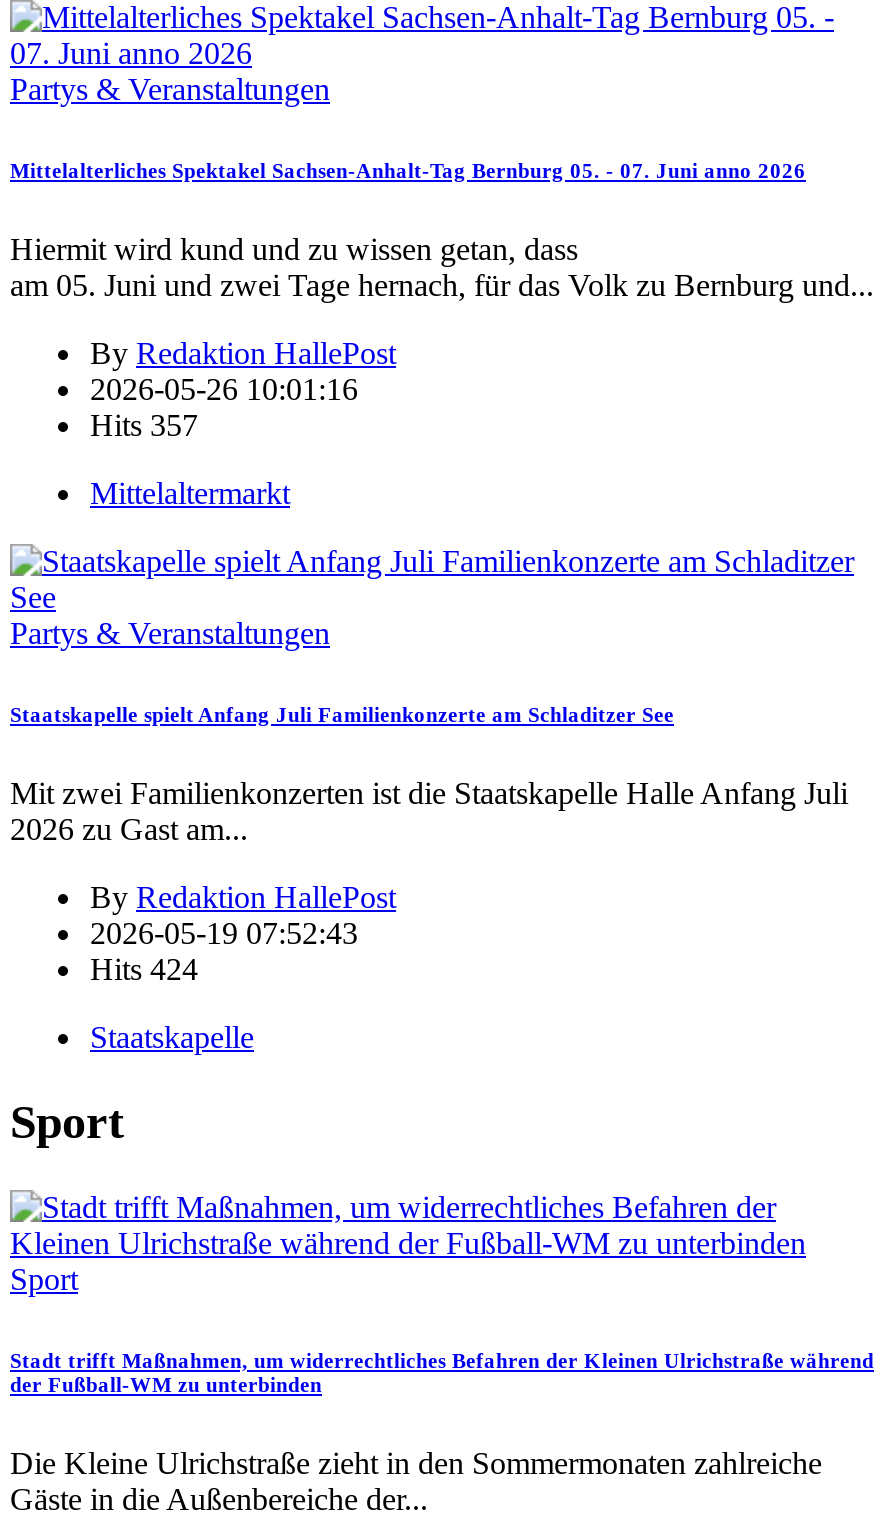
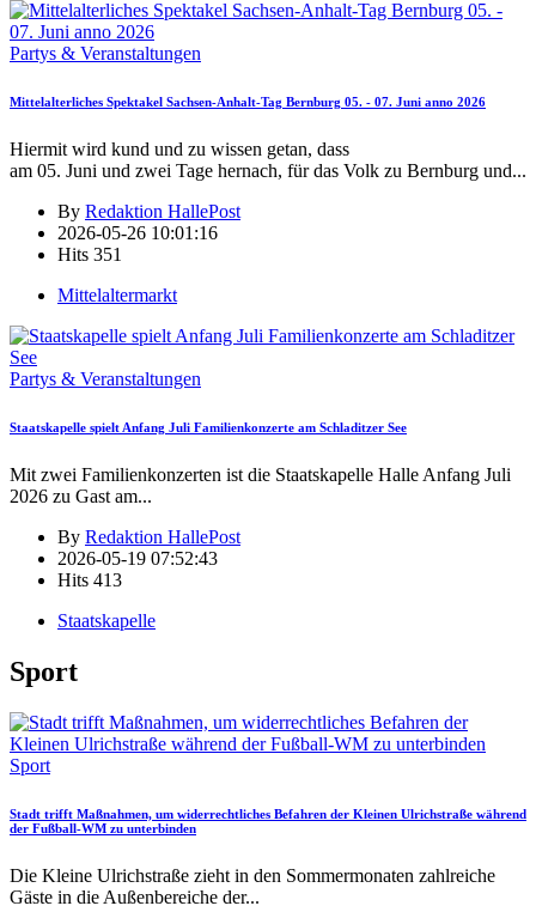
- Hits 357
+ Hits 351

- Hits 424
+ Hits 413
